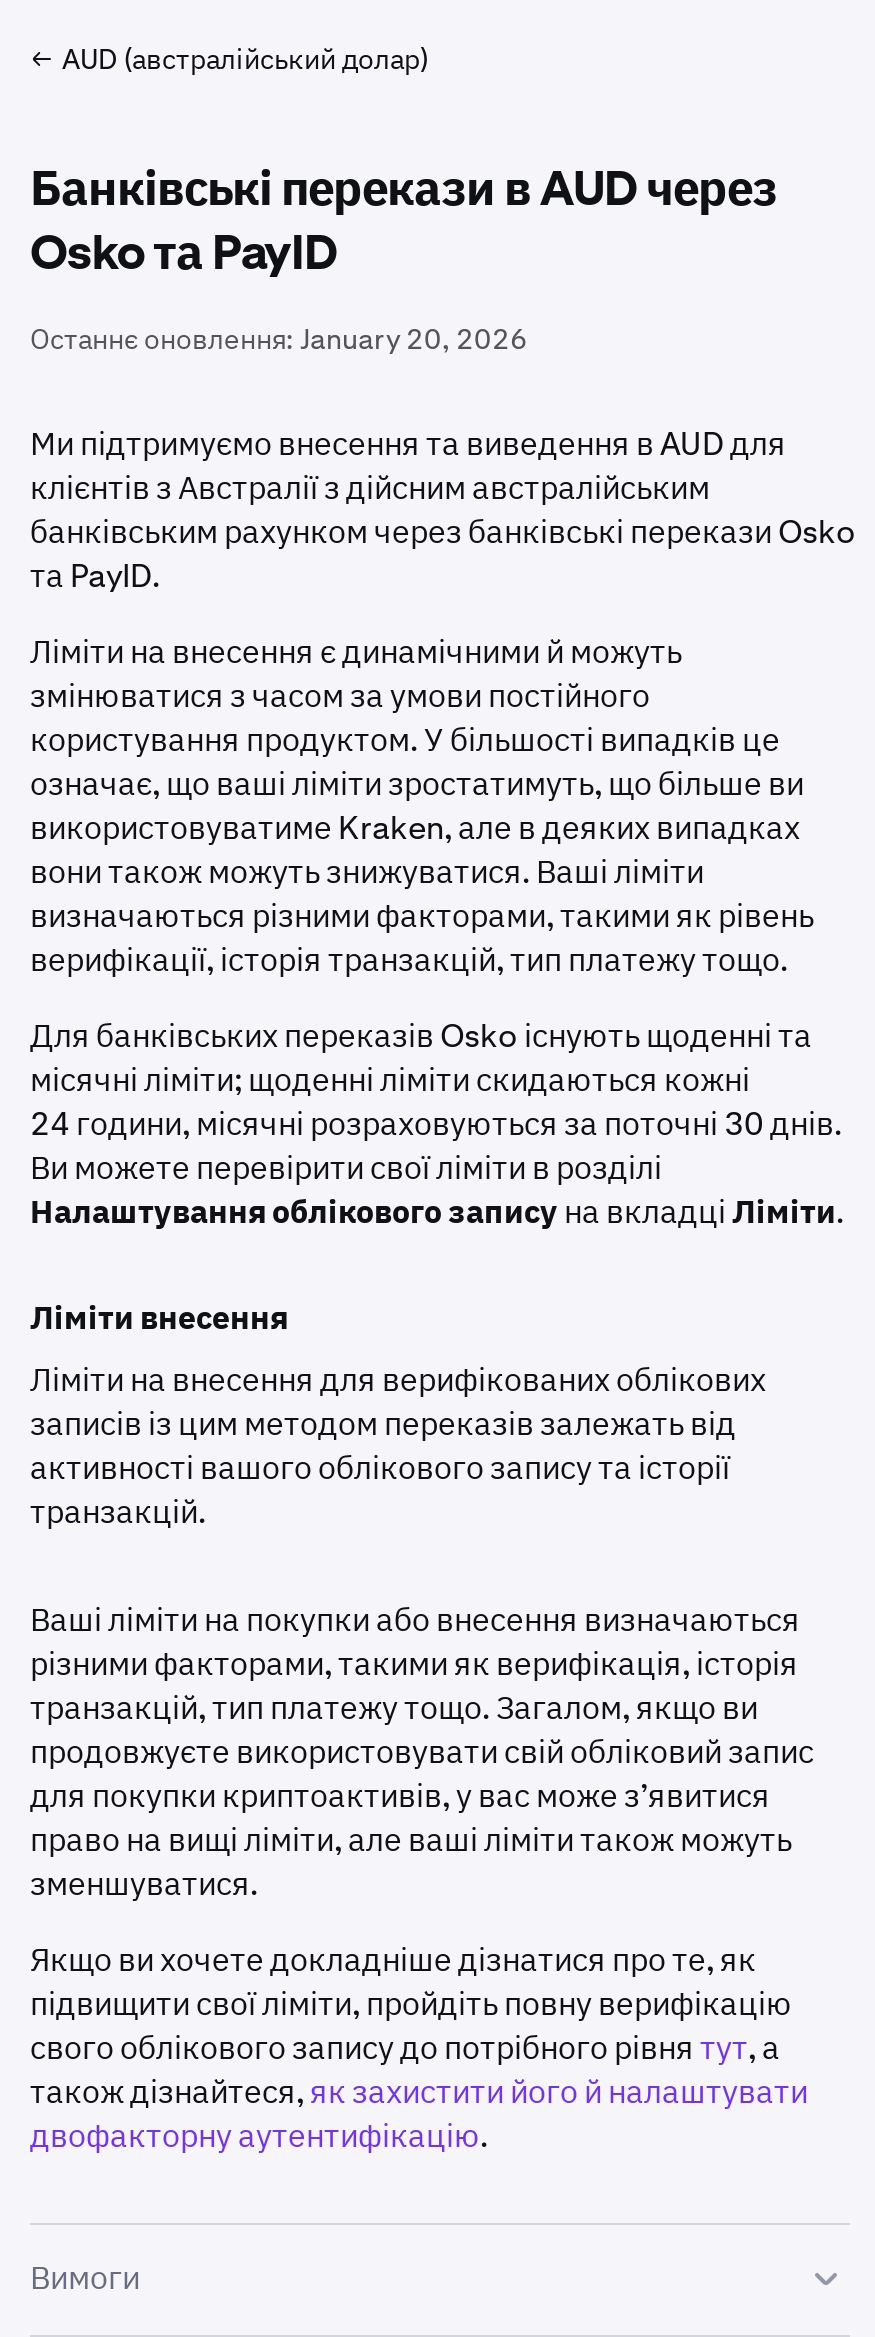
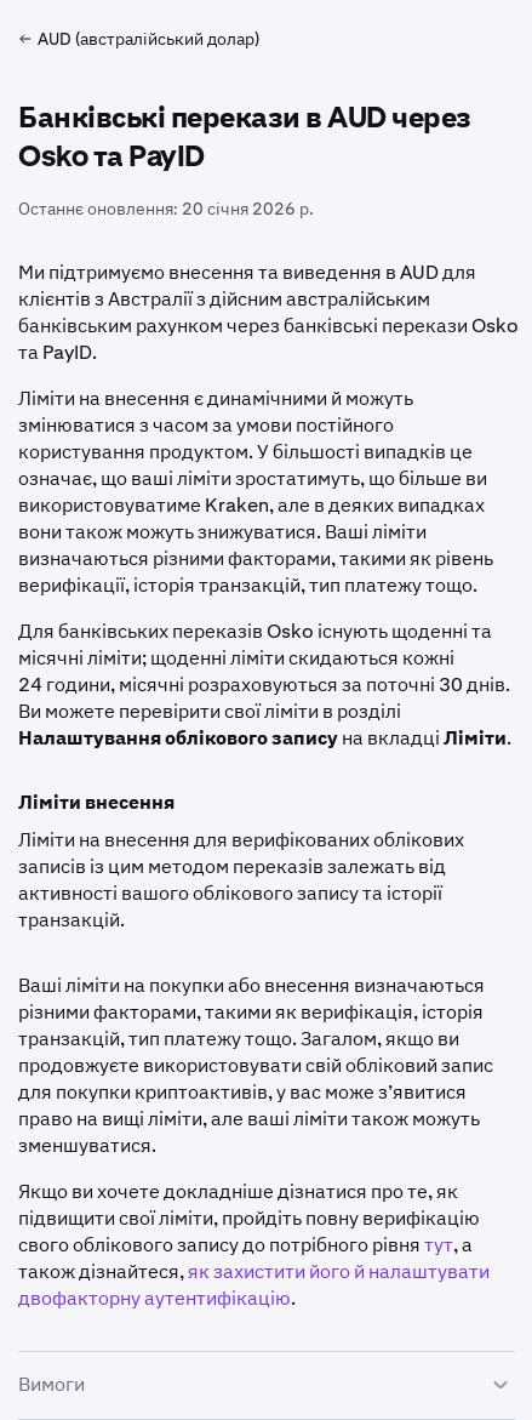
- Останнє оновлення: January 20, 2026
+ Останнє оновлення: 20 січня 2026 р.
